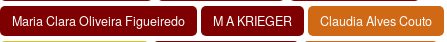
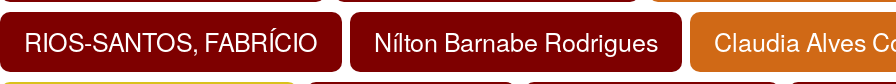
- Maria Clara Oliveira Figueiredo
- M A KRIEGER
+ RIOS-SANTOS, FABRÍCIO
+ Nílton Barnabe Rodrigues
